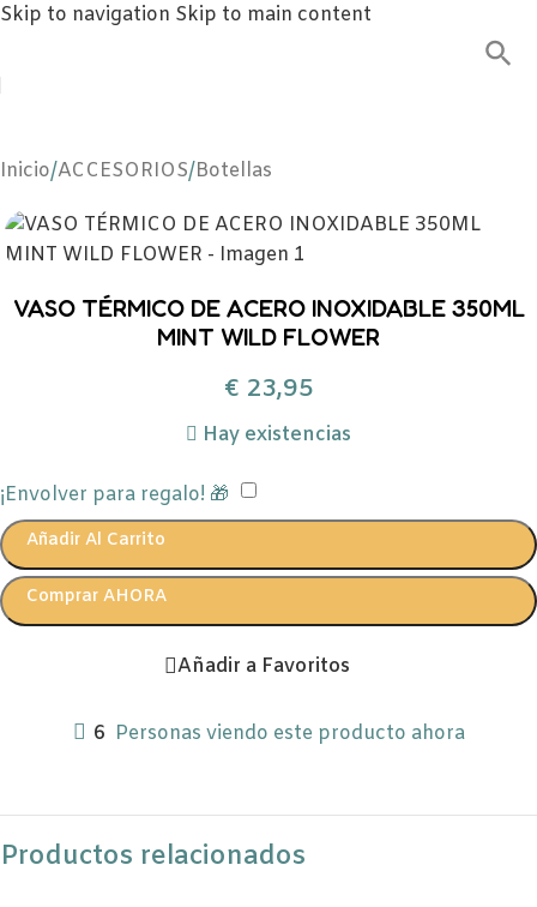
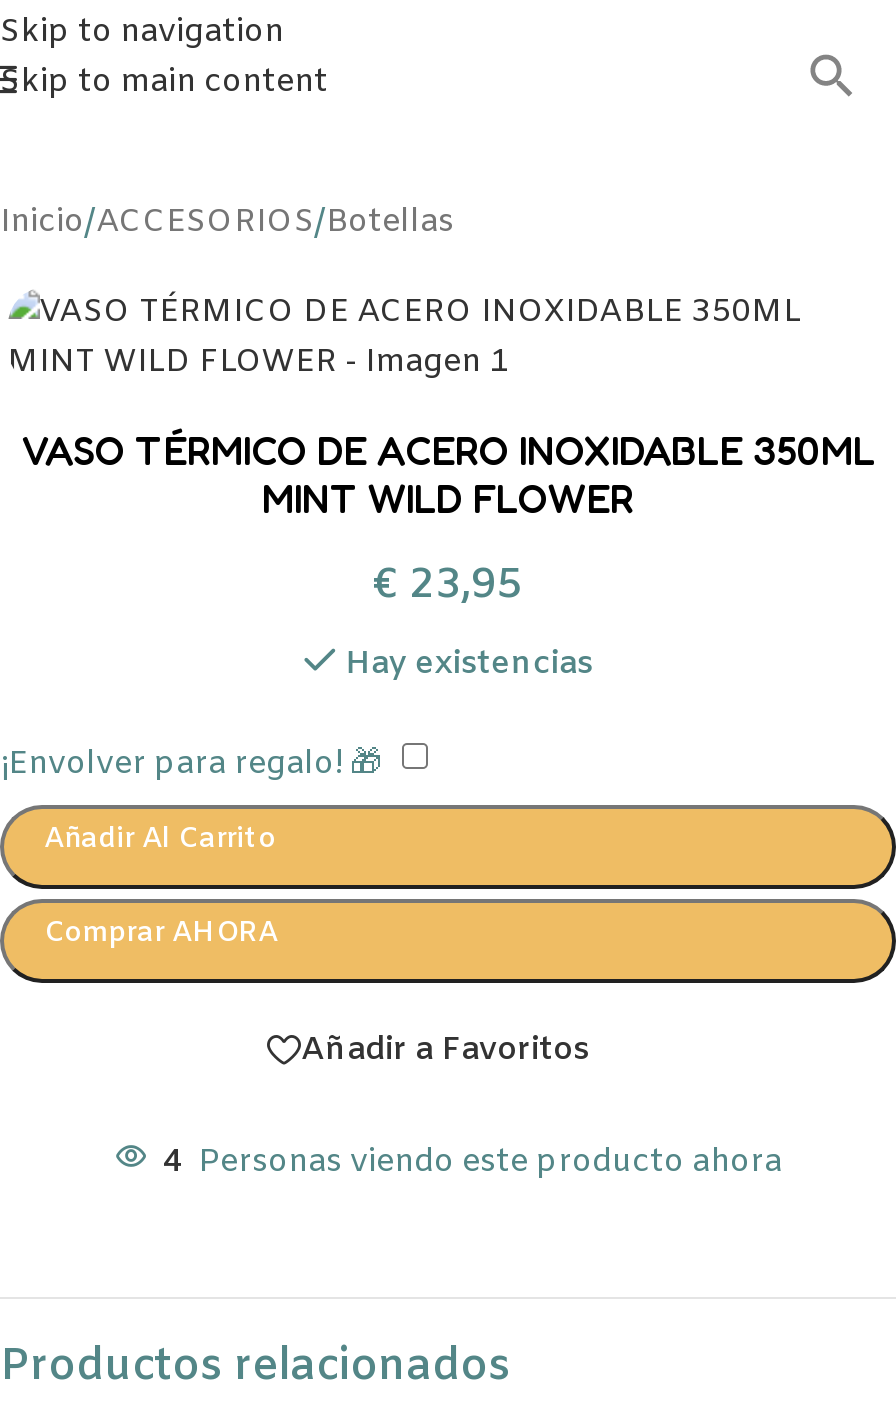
- 6 Personas viendo este producto ahora
+ 4 Personas viendo este producto ahora
